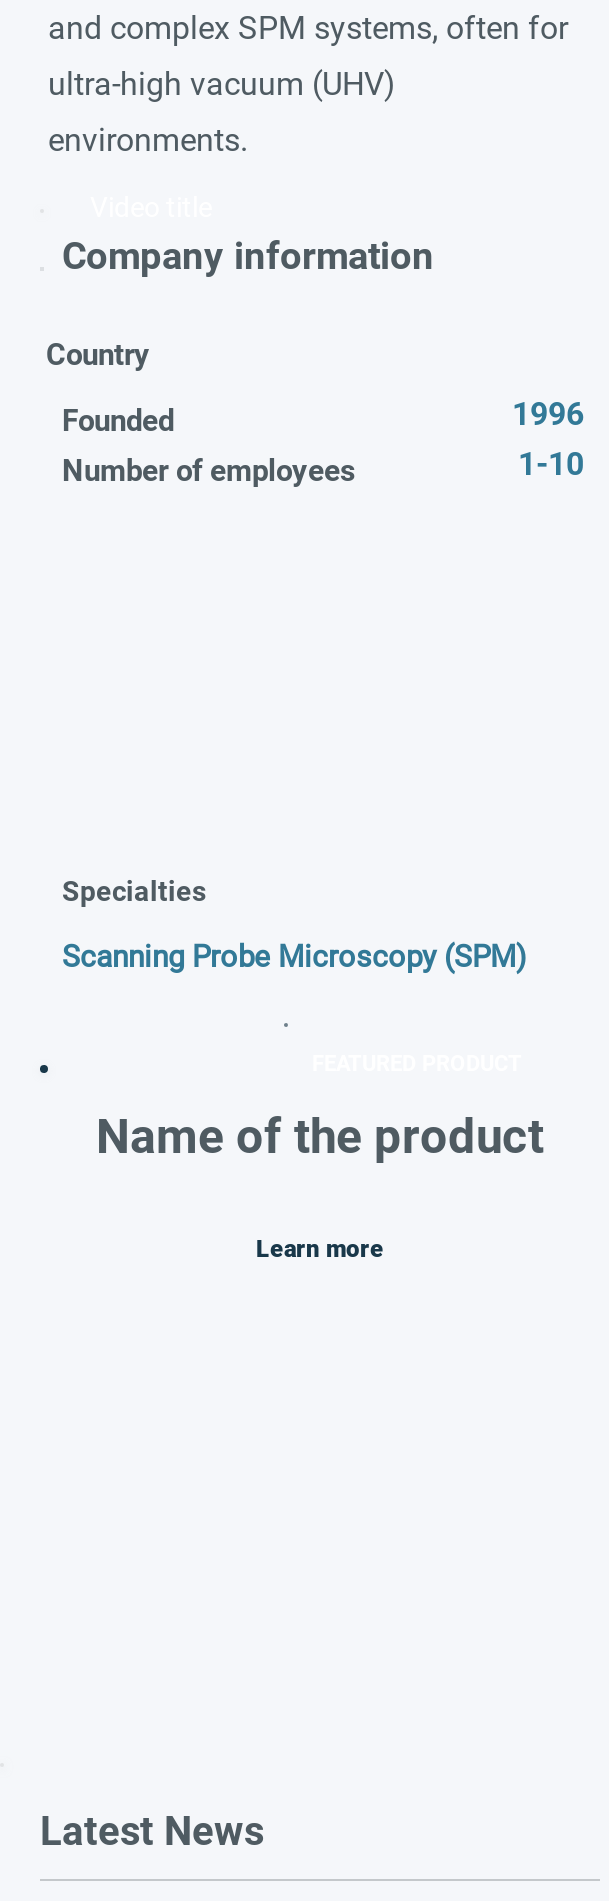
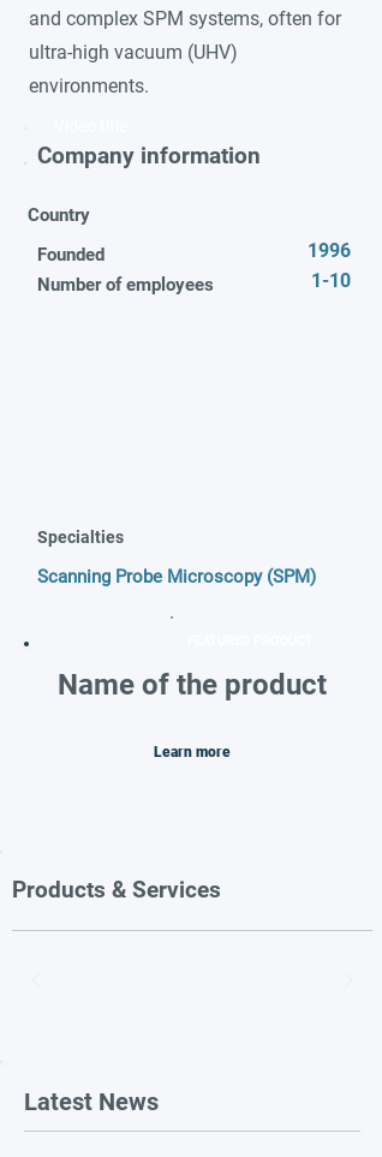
+ Products & Services
